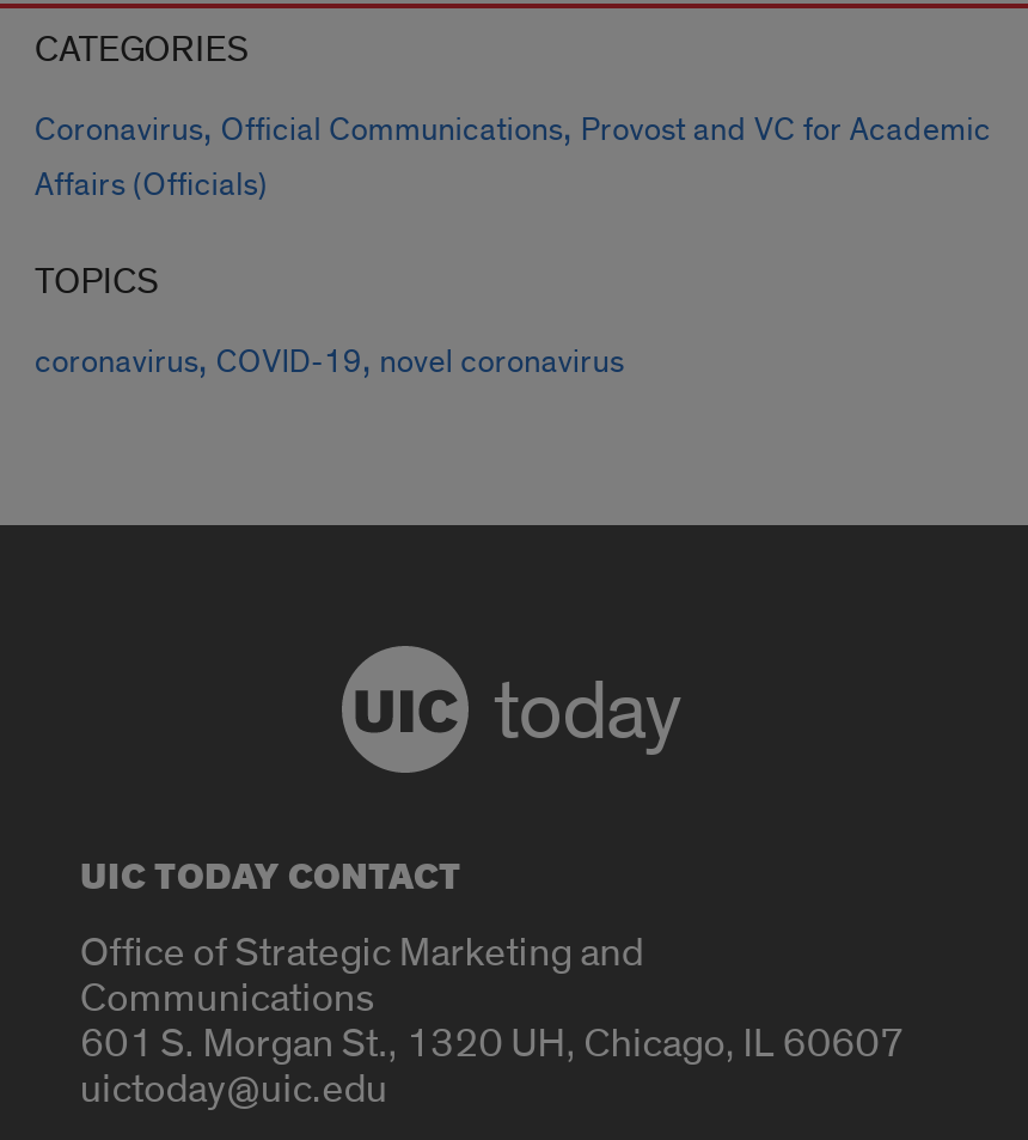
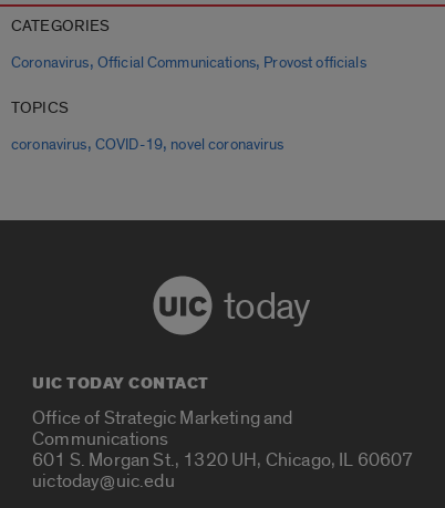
- Coronavirus, Official Communications, Provost and VC for Academic
- Affairs (Officials)
+ Coronavirus, Official Communications, Provost officials
